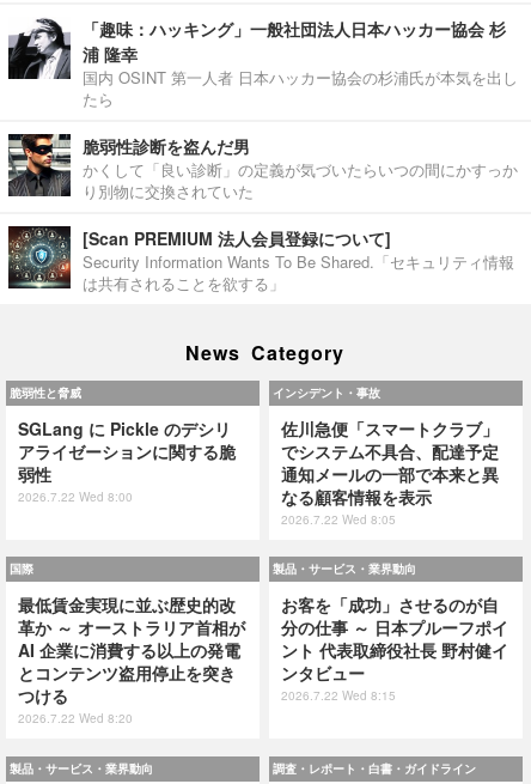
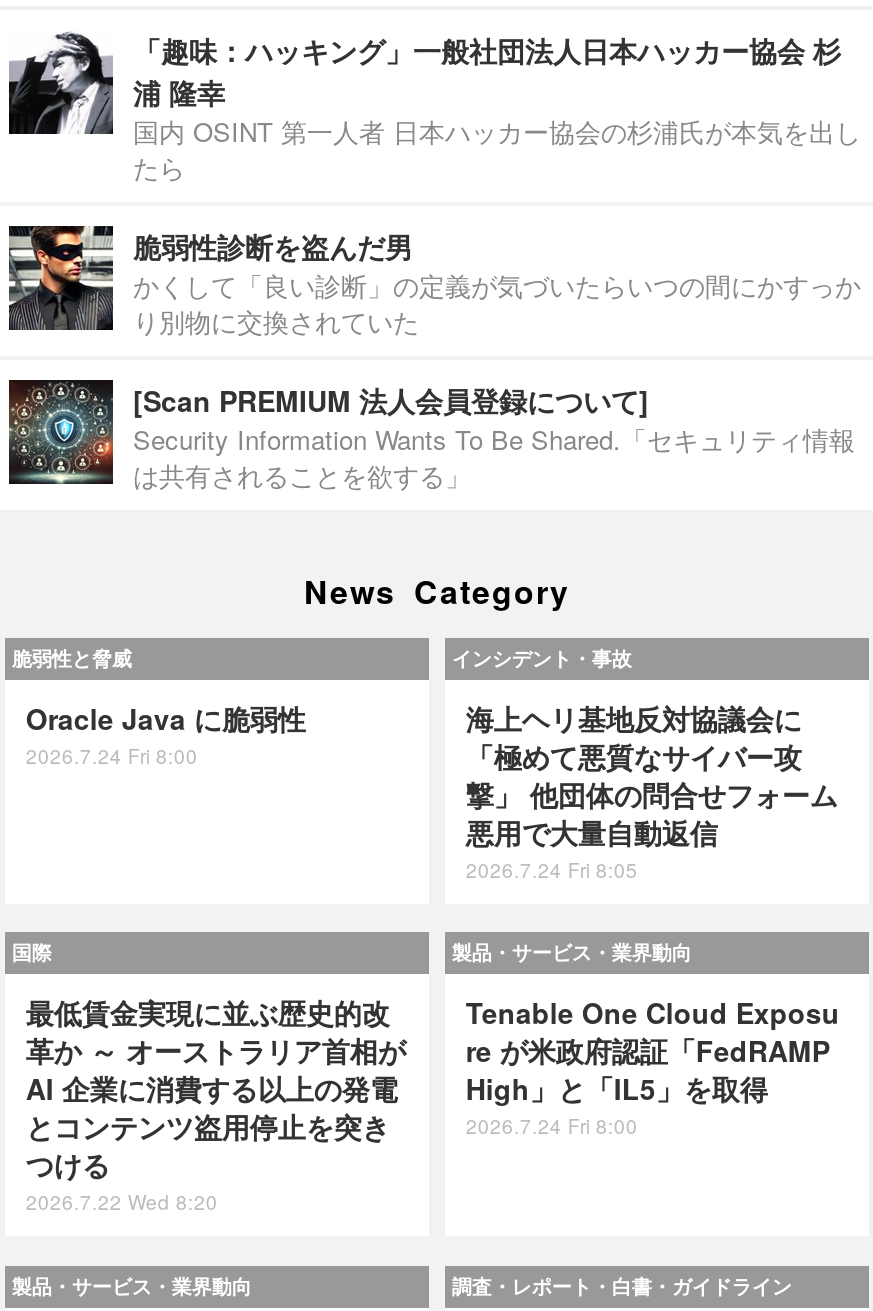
- SGLang に Pickle のデシリ
- アライゼーションに関する脆
- 弱性
- 2026.7.22 Wed 8:00
+ Oracle Java に脆弱性
+ 2026.7.24 Fri 8:00

- 佐川急便「スマートクラブ」
- でシステム不具合、配達予定
- 通知メールの一部で本来と異
- なる顧客情報を表示
- 2026.7.22 Wed 8:05
+ 海上ヘリ基地反対協議会に
+ 「極めて悪質なサイバー攻
+ 撃」 他団体の問合せフォーム
+ 悪用で大量自動返信
+ 2026.7.24 Fri 8:05

- お客を「成功」させるのが自
- 分の仕事 ～ 日本プルーフポイ
- ント 代表取締役社長 野村健イ
- ンタビュー
- 2026.7.22 Wed 8:15
+ Tenable One Cloud Exposu
+ re が米政府認証「FedRAMP
+ High」と「IL5」を取得
+ 2026.7.24 Fri 8:00
